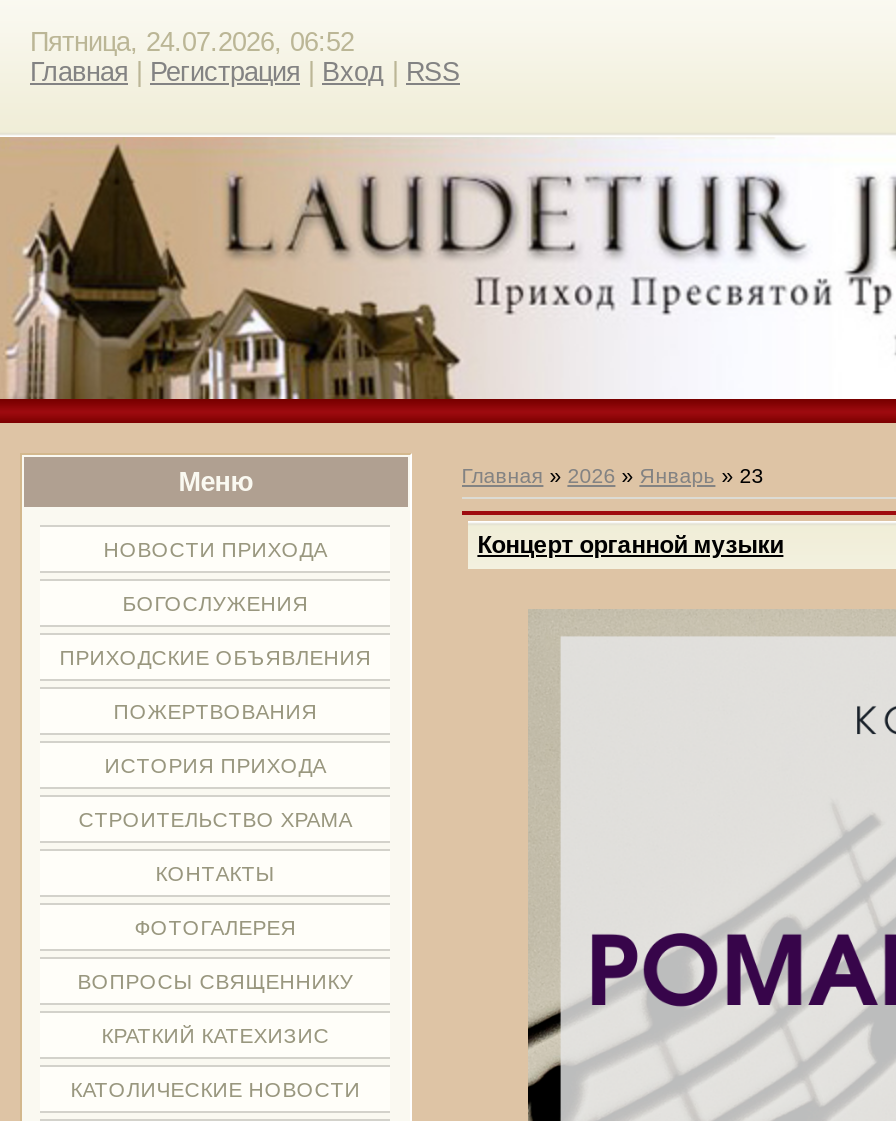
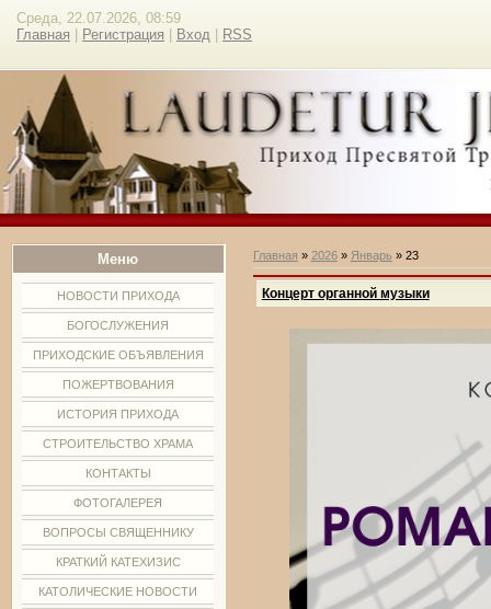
- Пятница, 24.07.2026, 06:52
+ Среда, 22.07.2026, 08:59
